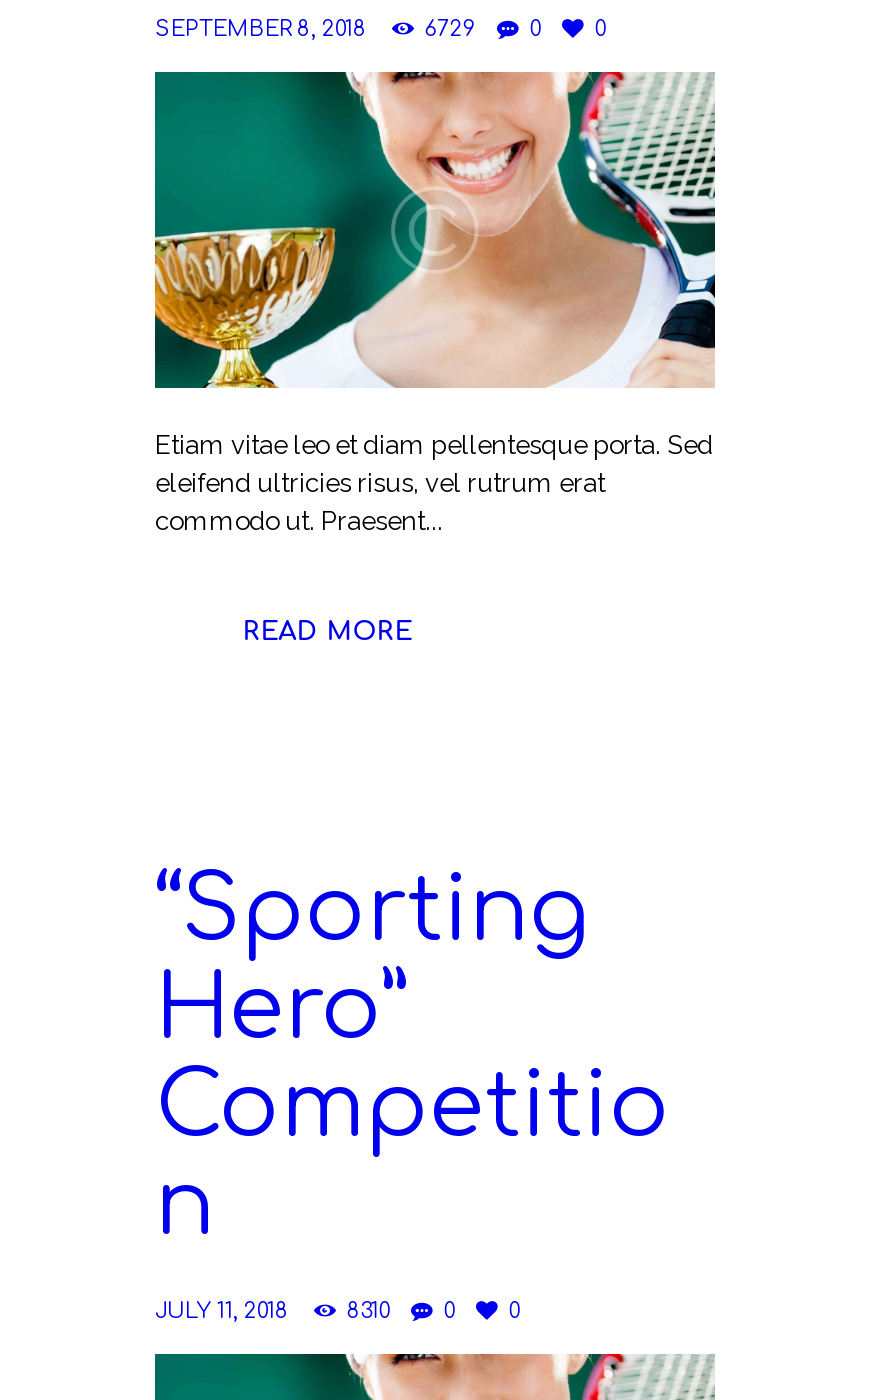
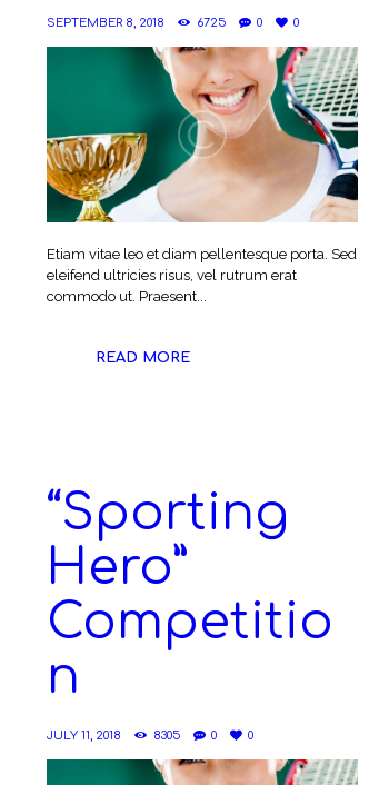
- 6729
+ 6725

- 8310
+ 8305
